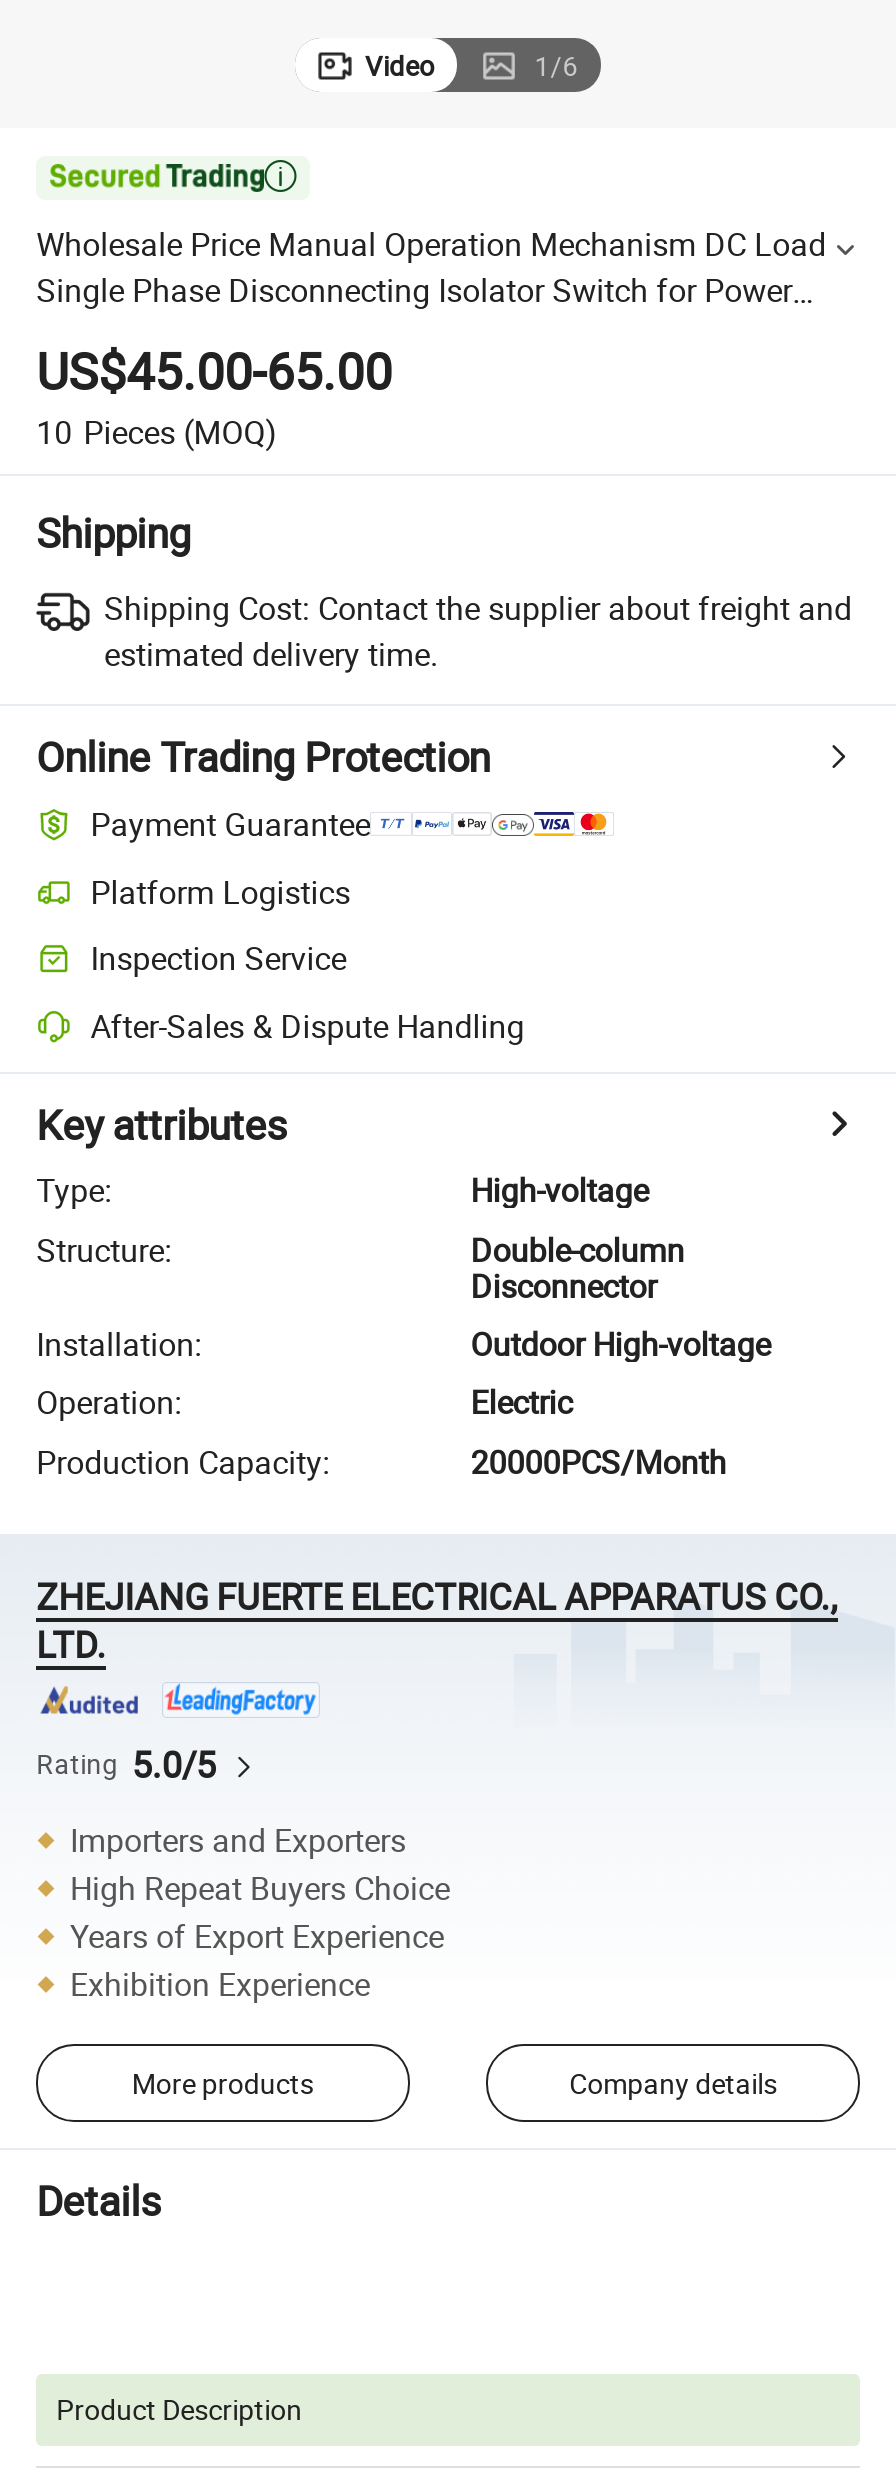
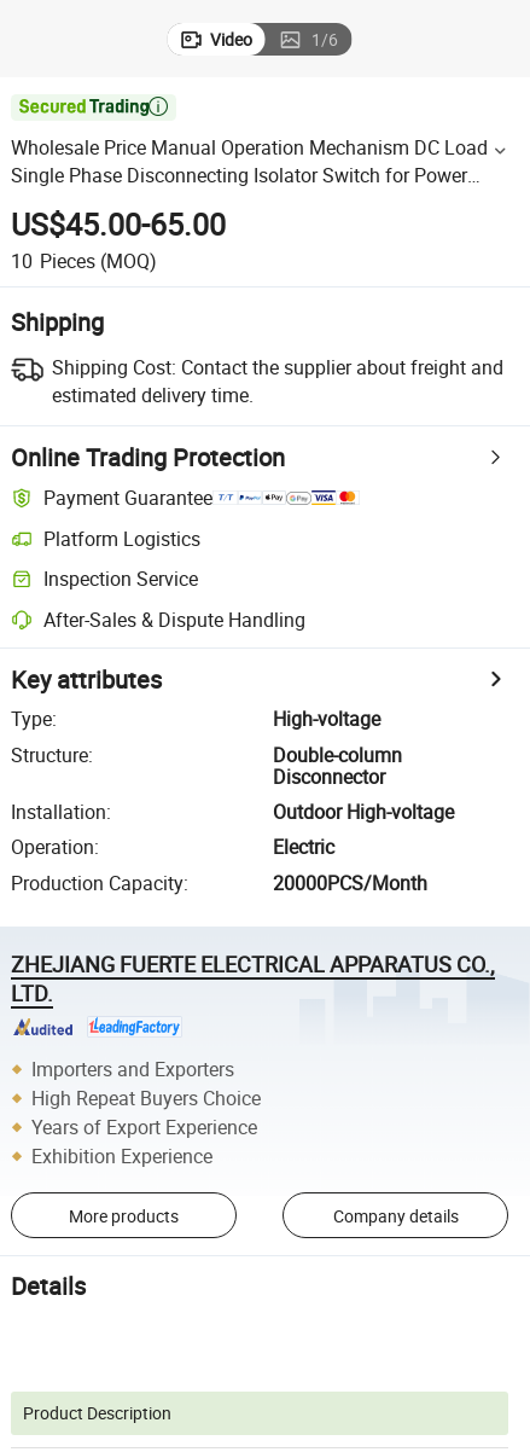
- Rating 5.0/5
